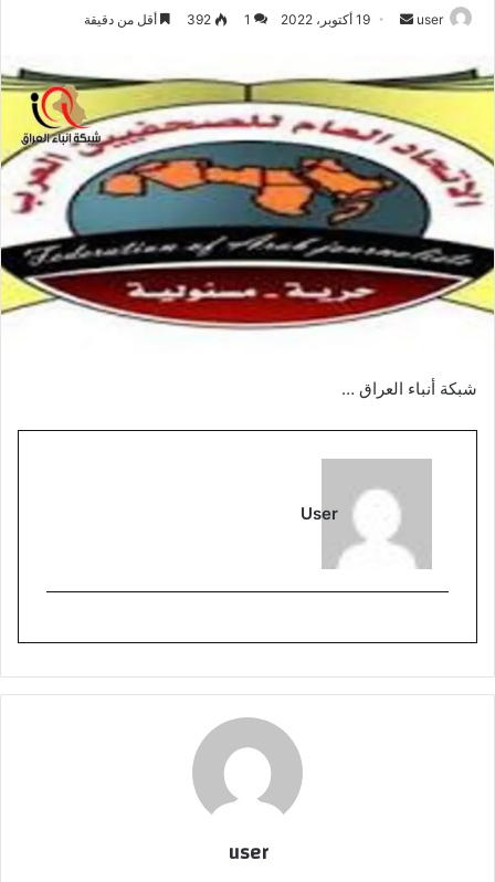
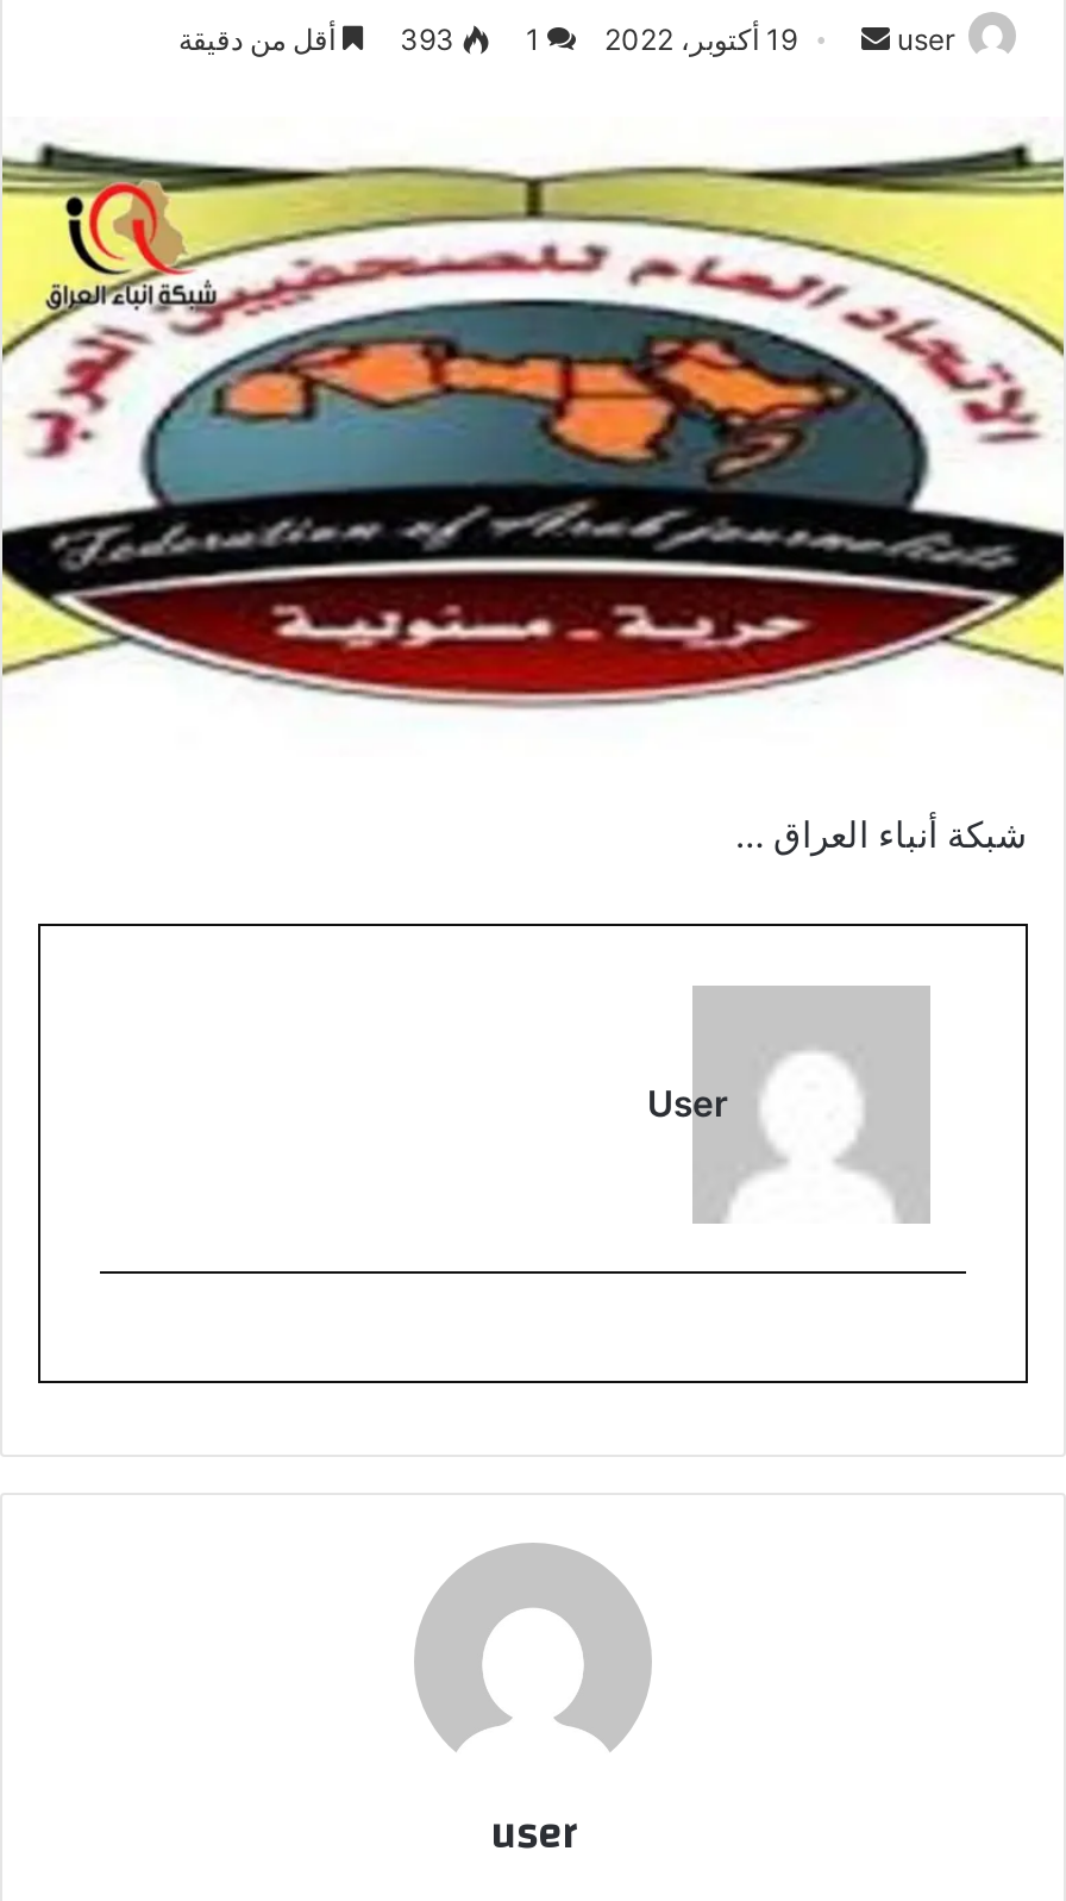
- 392
+ 393
